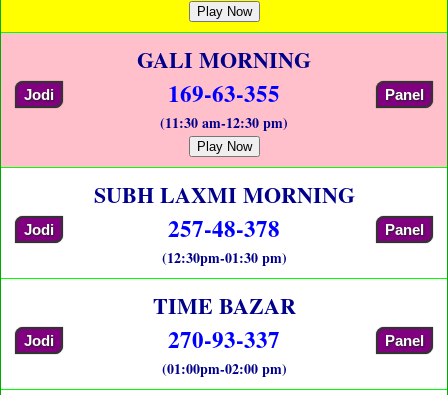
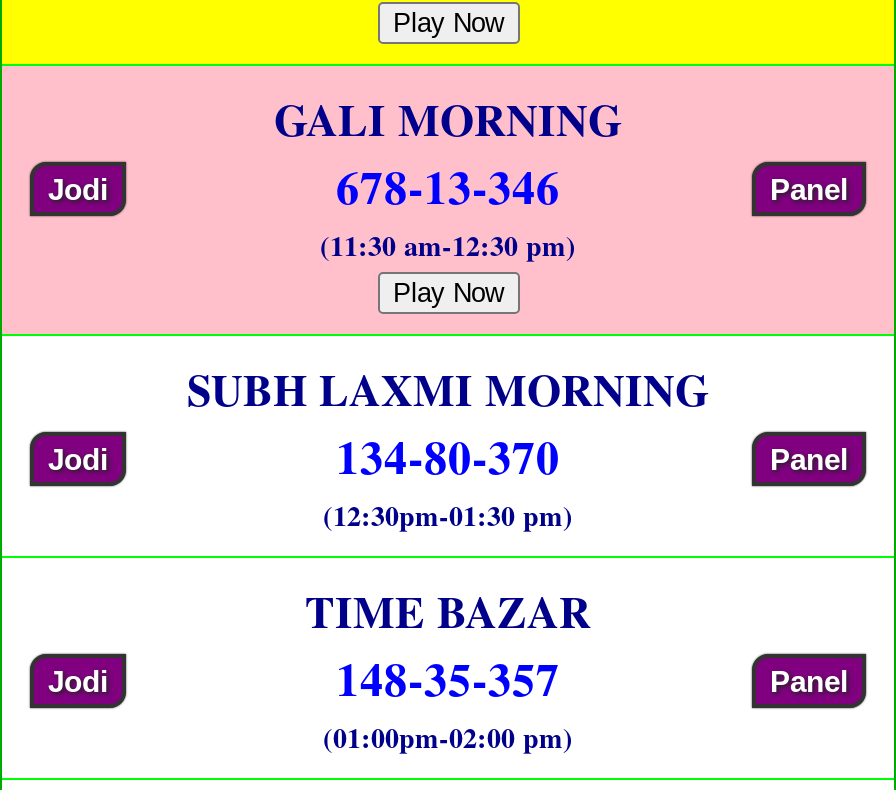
- 169-63-355
+ 678-13-346

- 257-48-378
+ 134-80-370

- 270-93-337
+ 148-35-357
